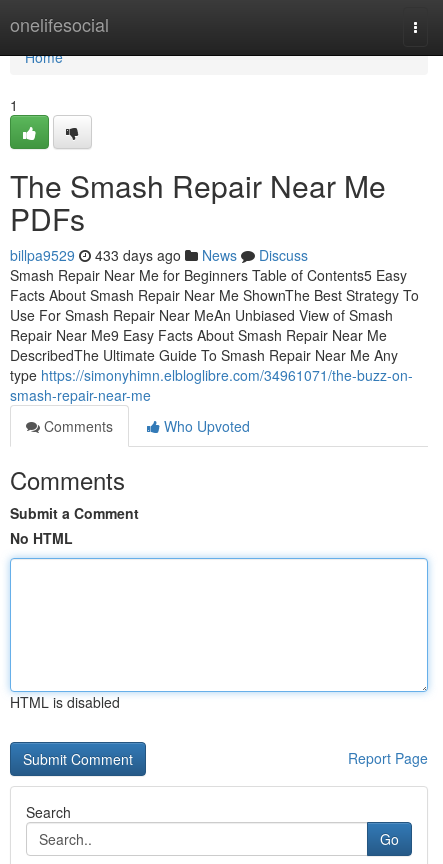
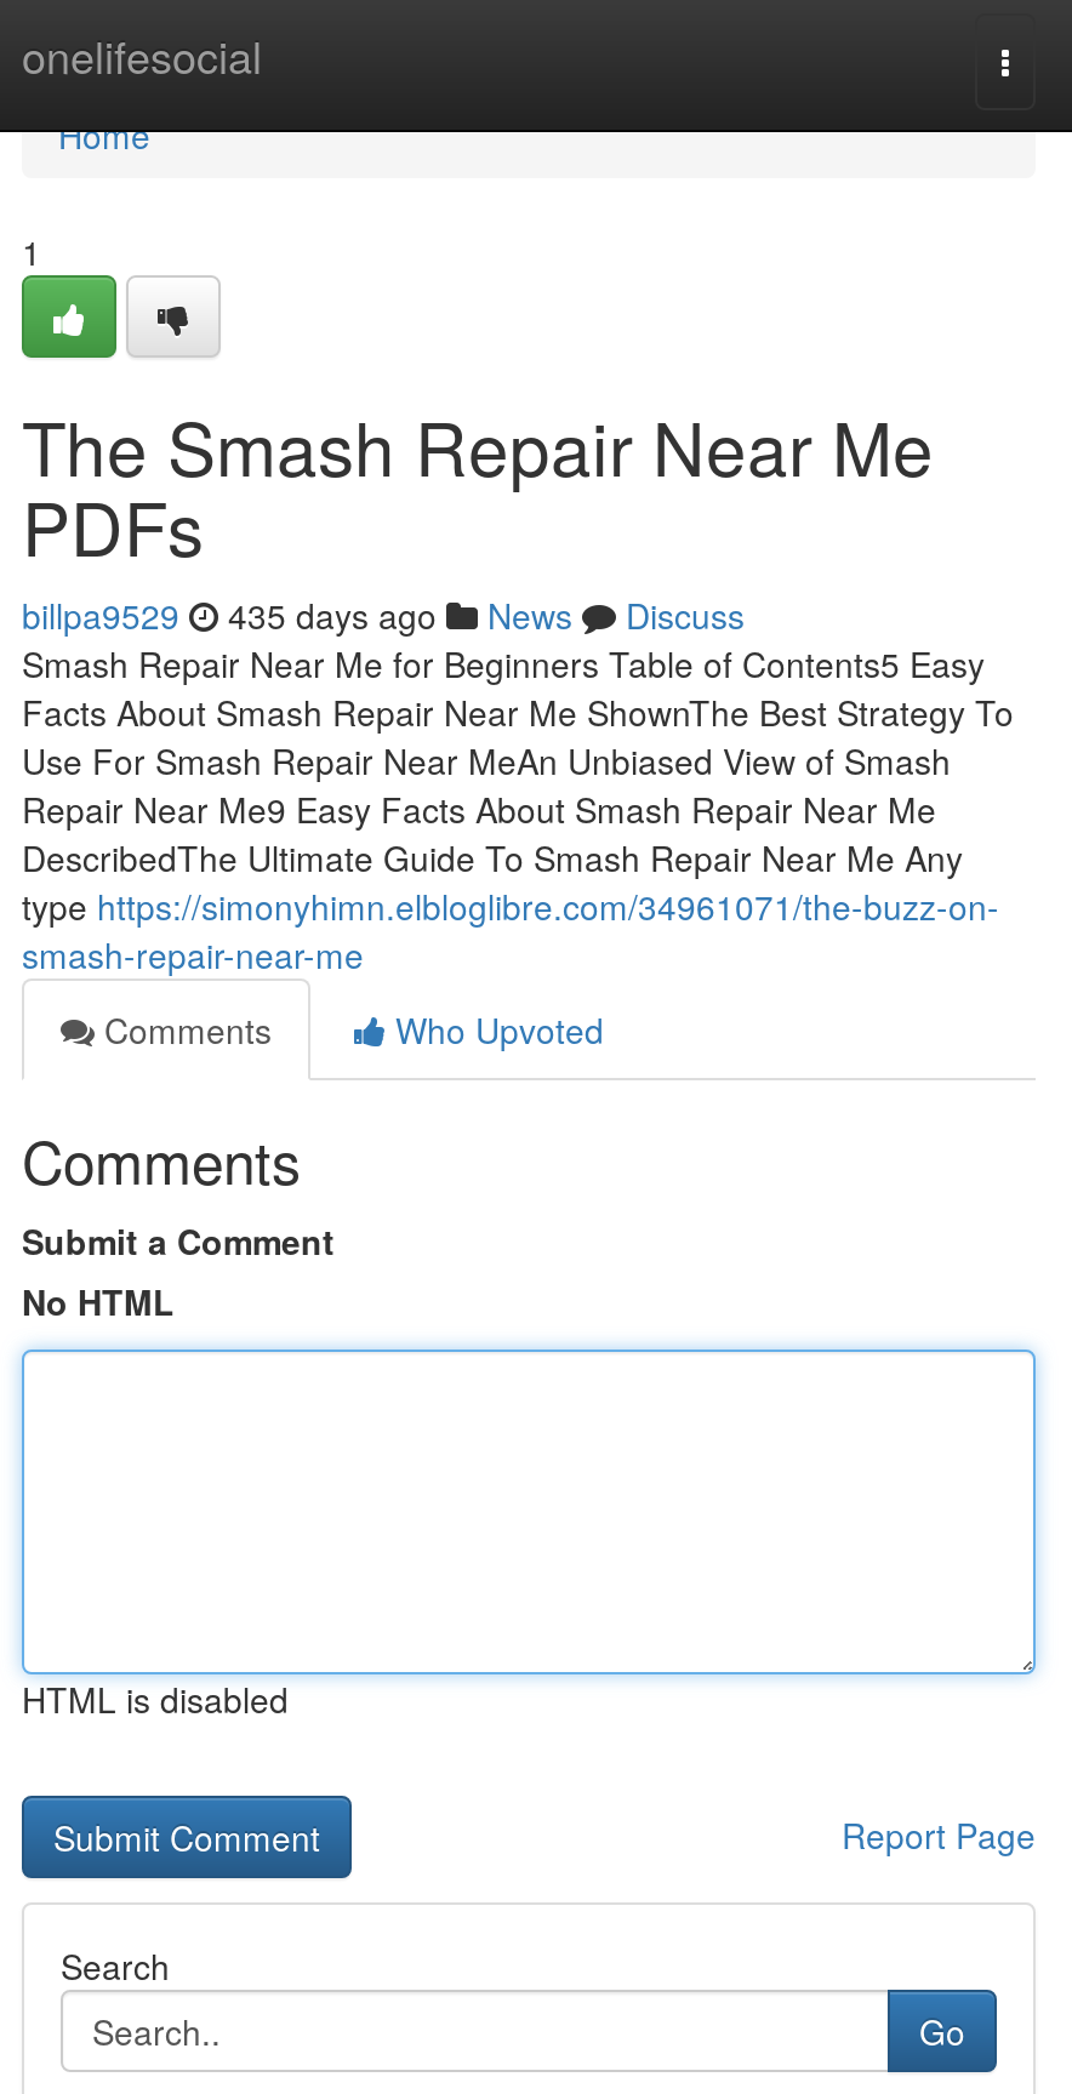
- billpa9529 433 days ago News Discuss
+ billpa9529 435 days ago News Discuss
